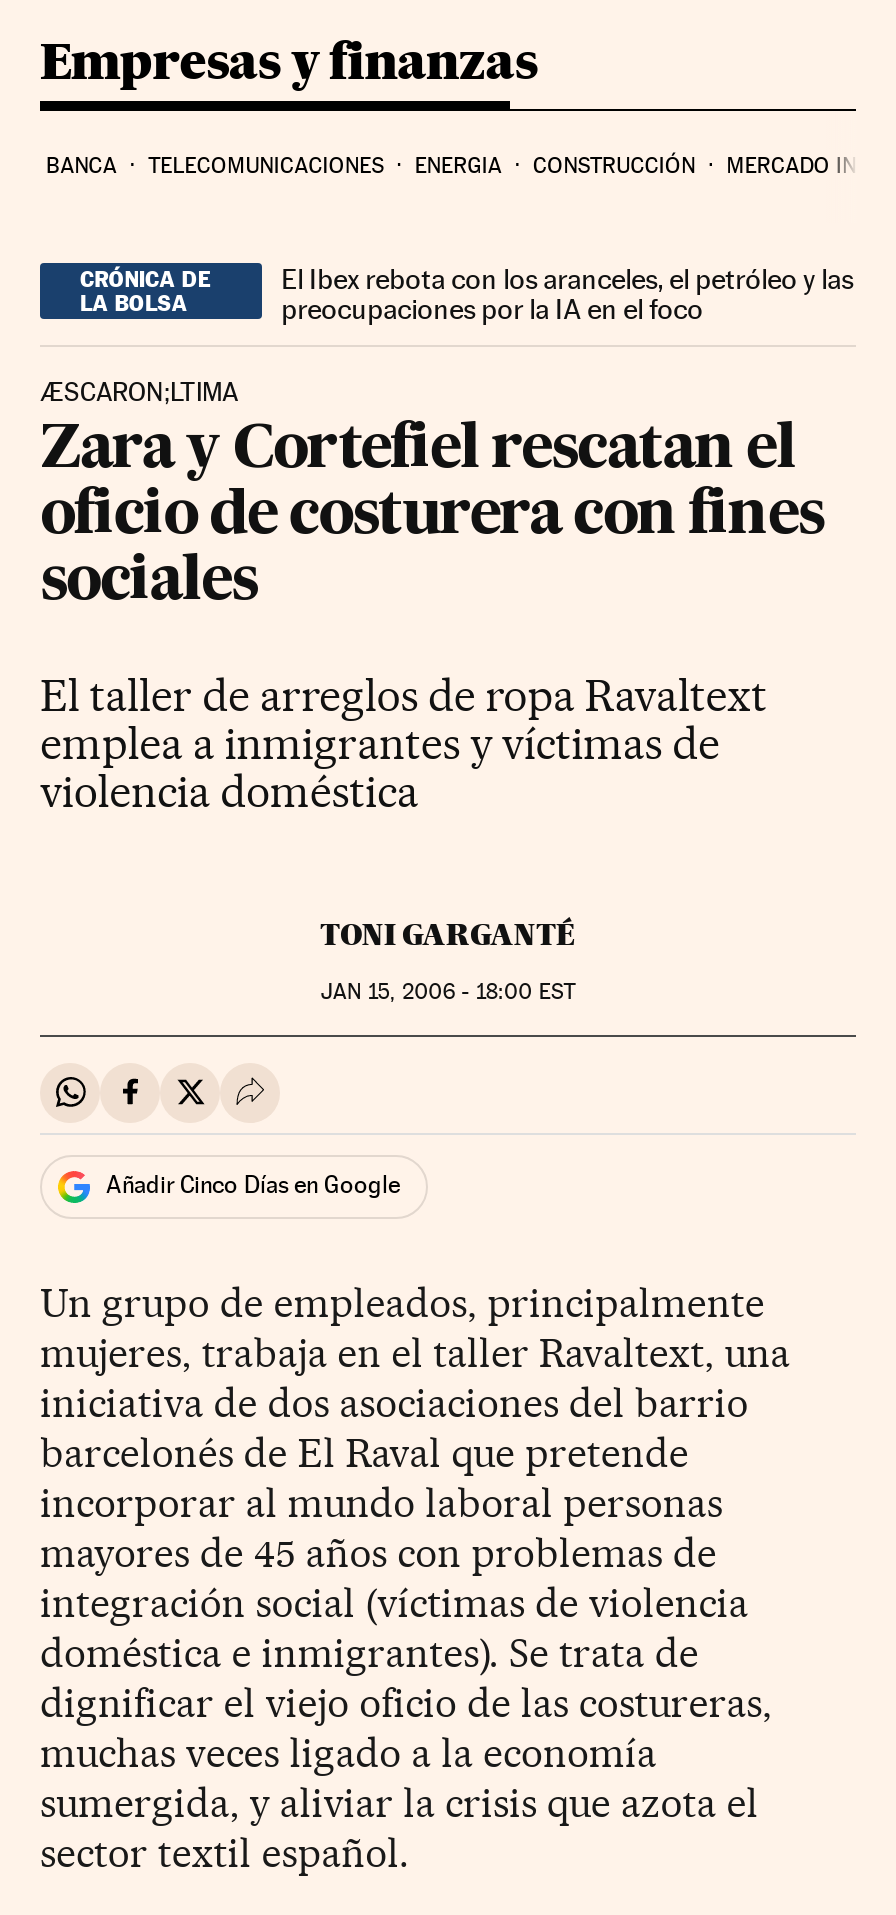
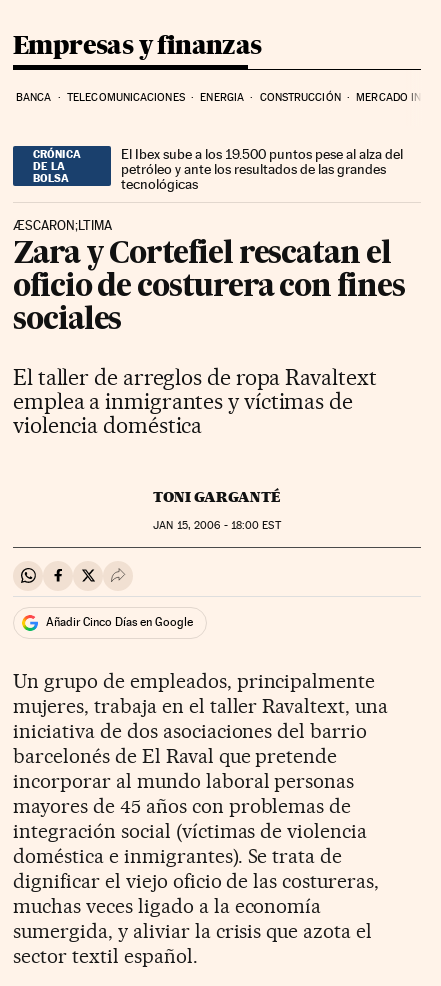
- El Ibex rebota con los aranceles, el petróleo y las
- preocupaciones por la IA en el foco
+ El Ibex sube a los 19.500 puntos pese al alza del
+ petróleo y ante los resultados de las grandes
+ tecnológicas
